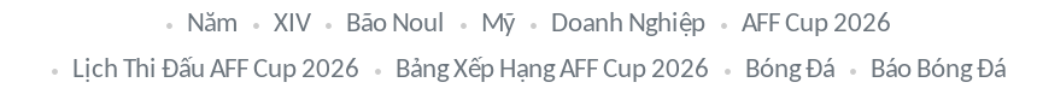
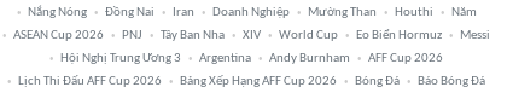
- Năm
- XIV
- Bão Noul
- Mỹ
+ Nắng Nóng
+ Đồng Nai
+ Iran

+ Mường Than
+ Houthi
+ Năm
+ ASEAN Cup 2026
+ PNJ
+ Tây Ban Nha
+ XIV
+ World Cup
+ Eo Biển Hormuz
+ Messi
+ Hội Nghị Trung Ương 3
+ Argentina
+ Andy Burnham
